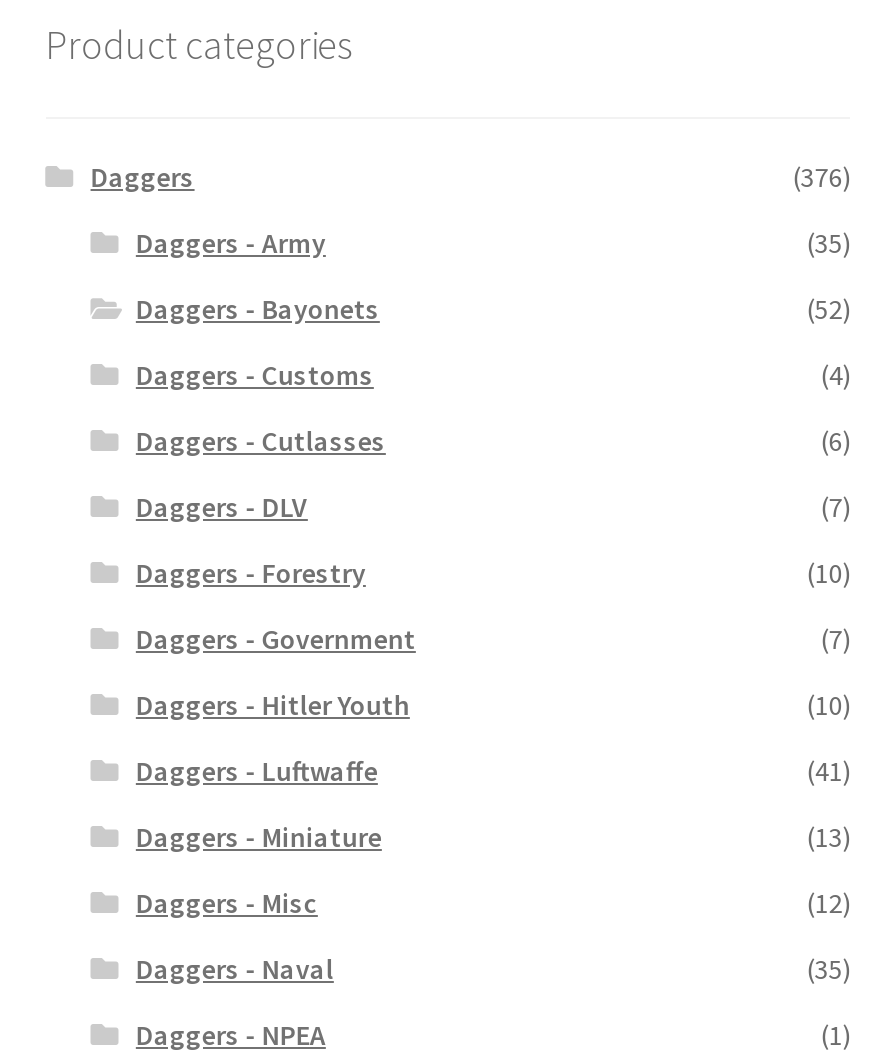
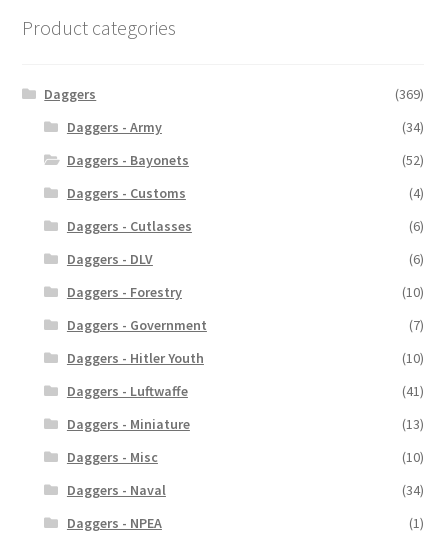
- (376)
+ (369)

- (35)
+ (34)

- (7)
+ (6)

- (12)
+ (10)

- (35)
+ (34)
